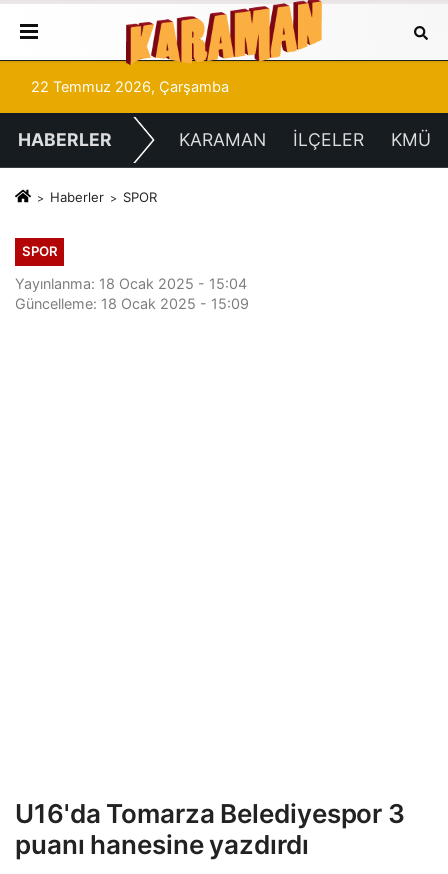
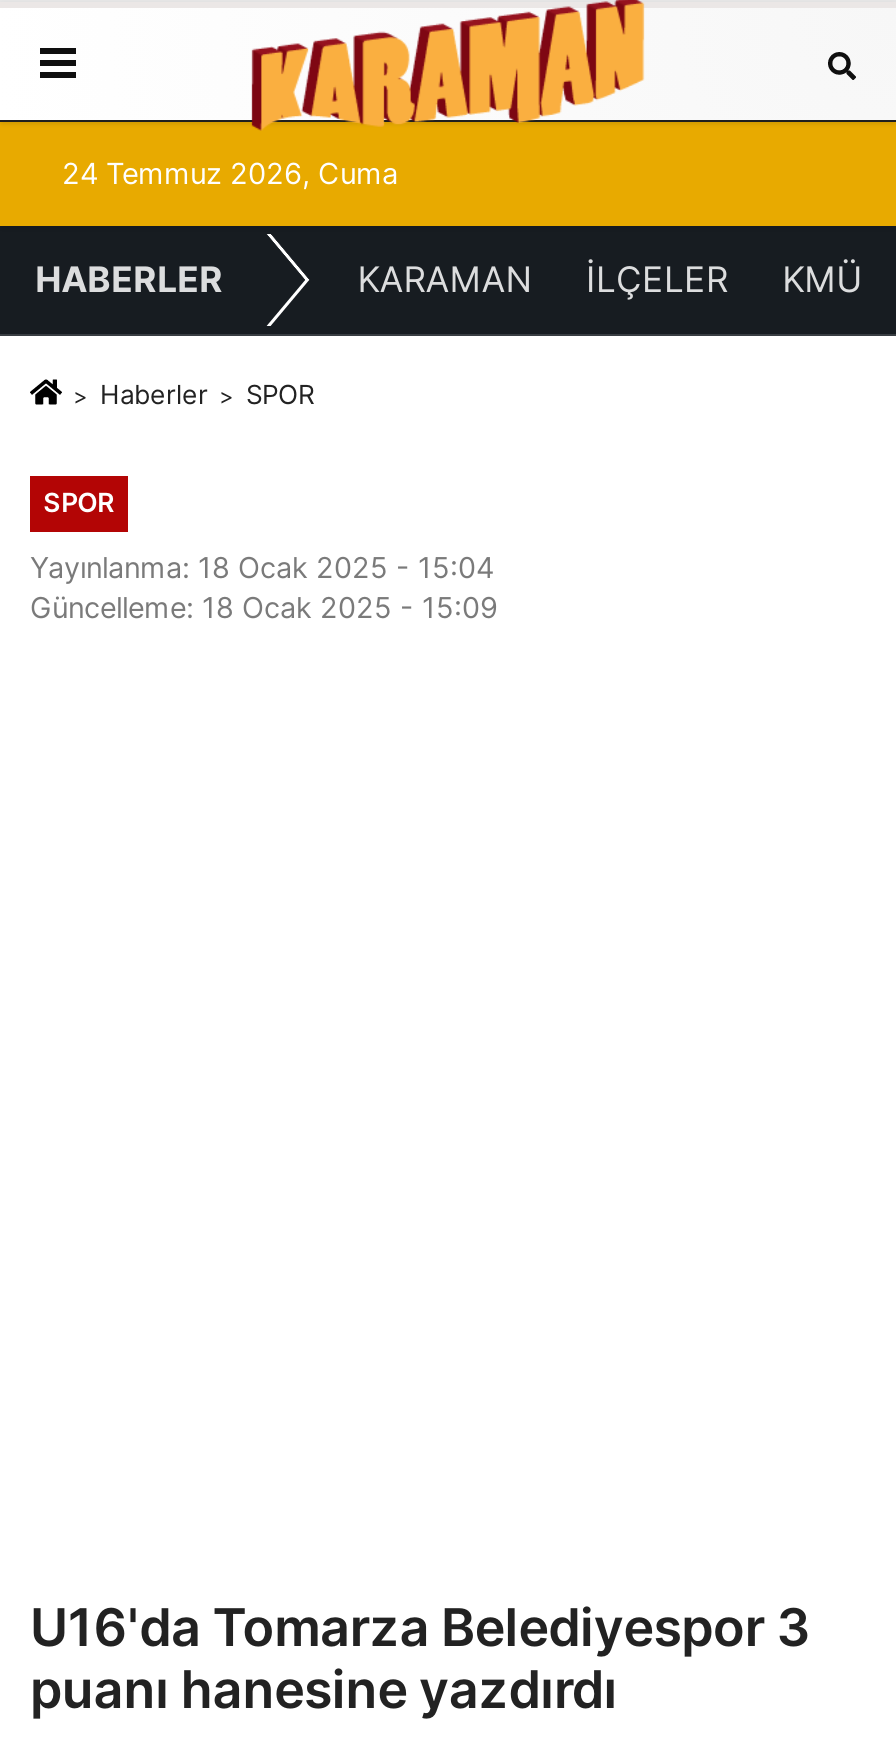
- 22 Temmuz 2026, Çarşamba
+ 24 Temmuz 2026, Cuma
